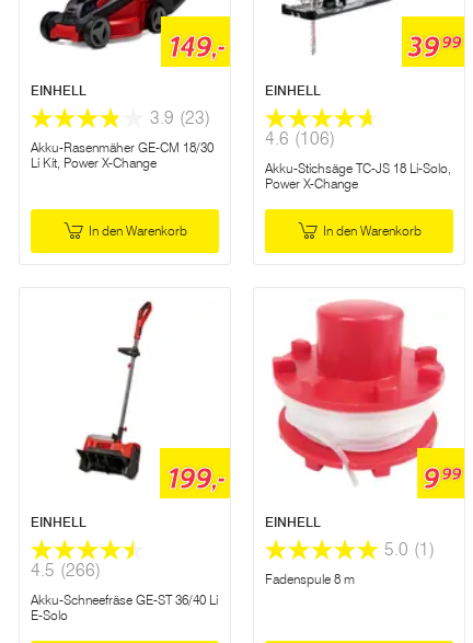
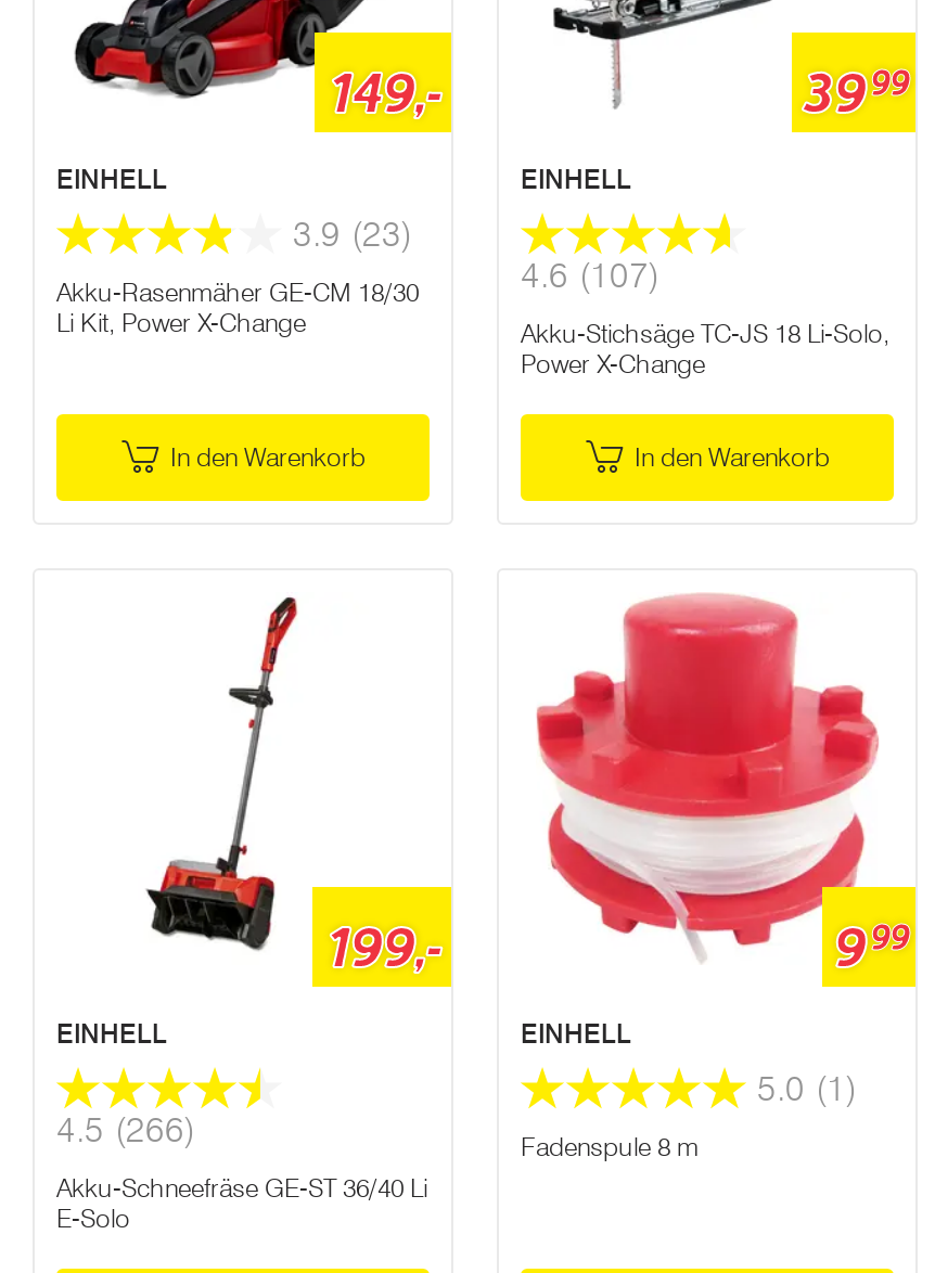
- 4.6 (106)
+ 4.6 (107)
